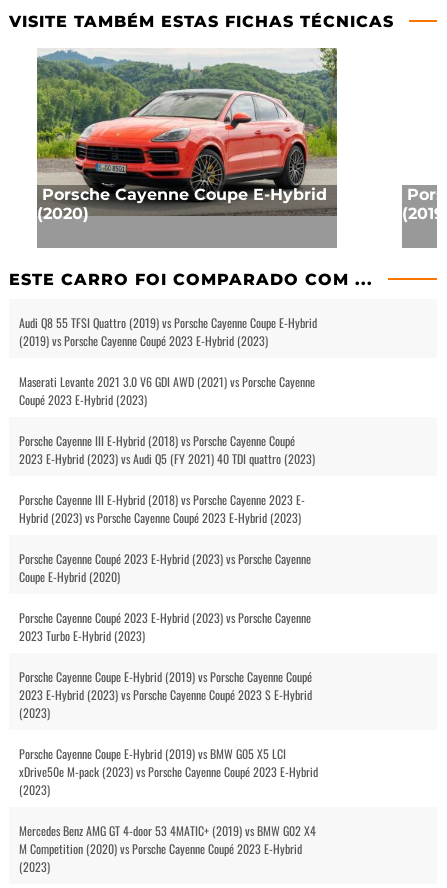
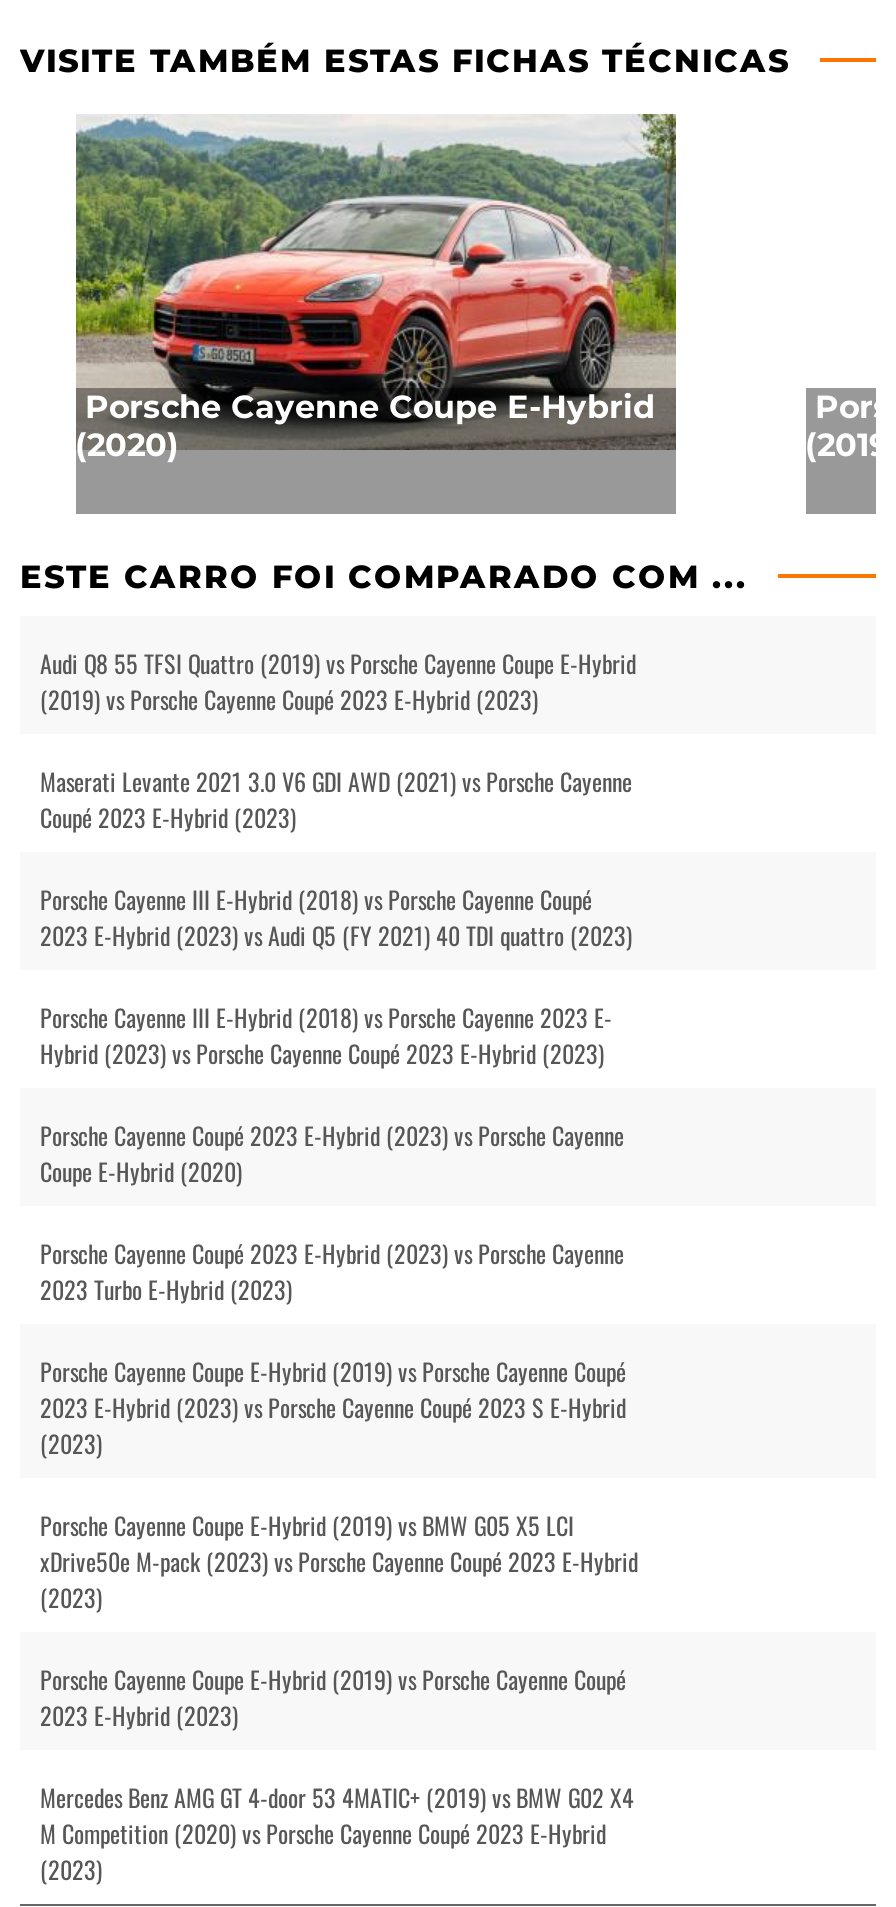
+ Porsche Cayenne Coupe E-Hybrid (2019) vs Porsche Cayenne Coupé
+ 2023 E-Hybrid (2023)
